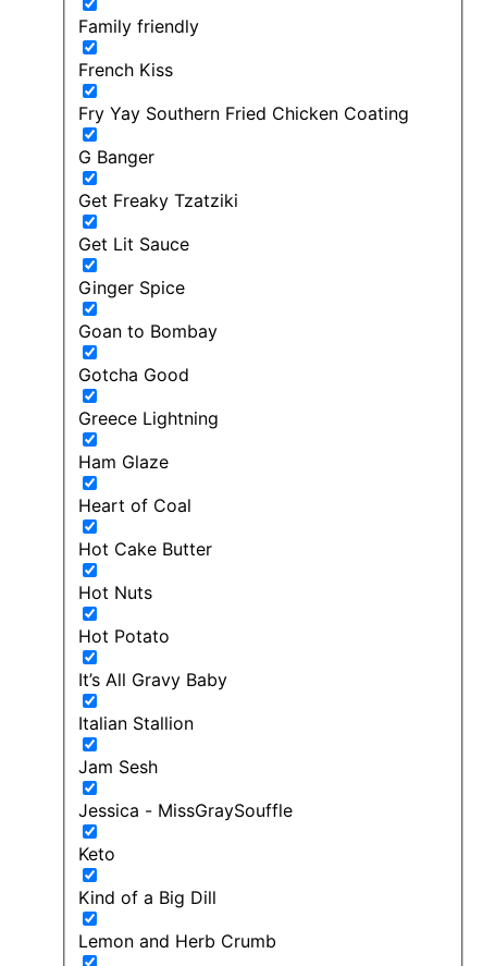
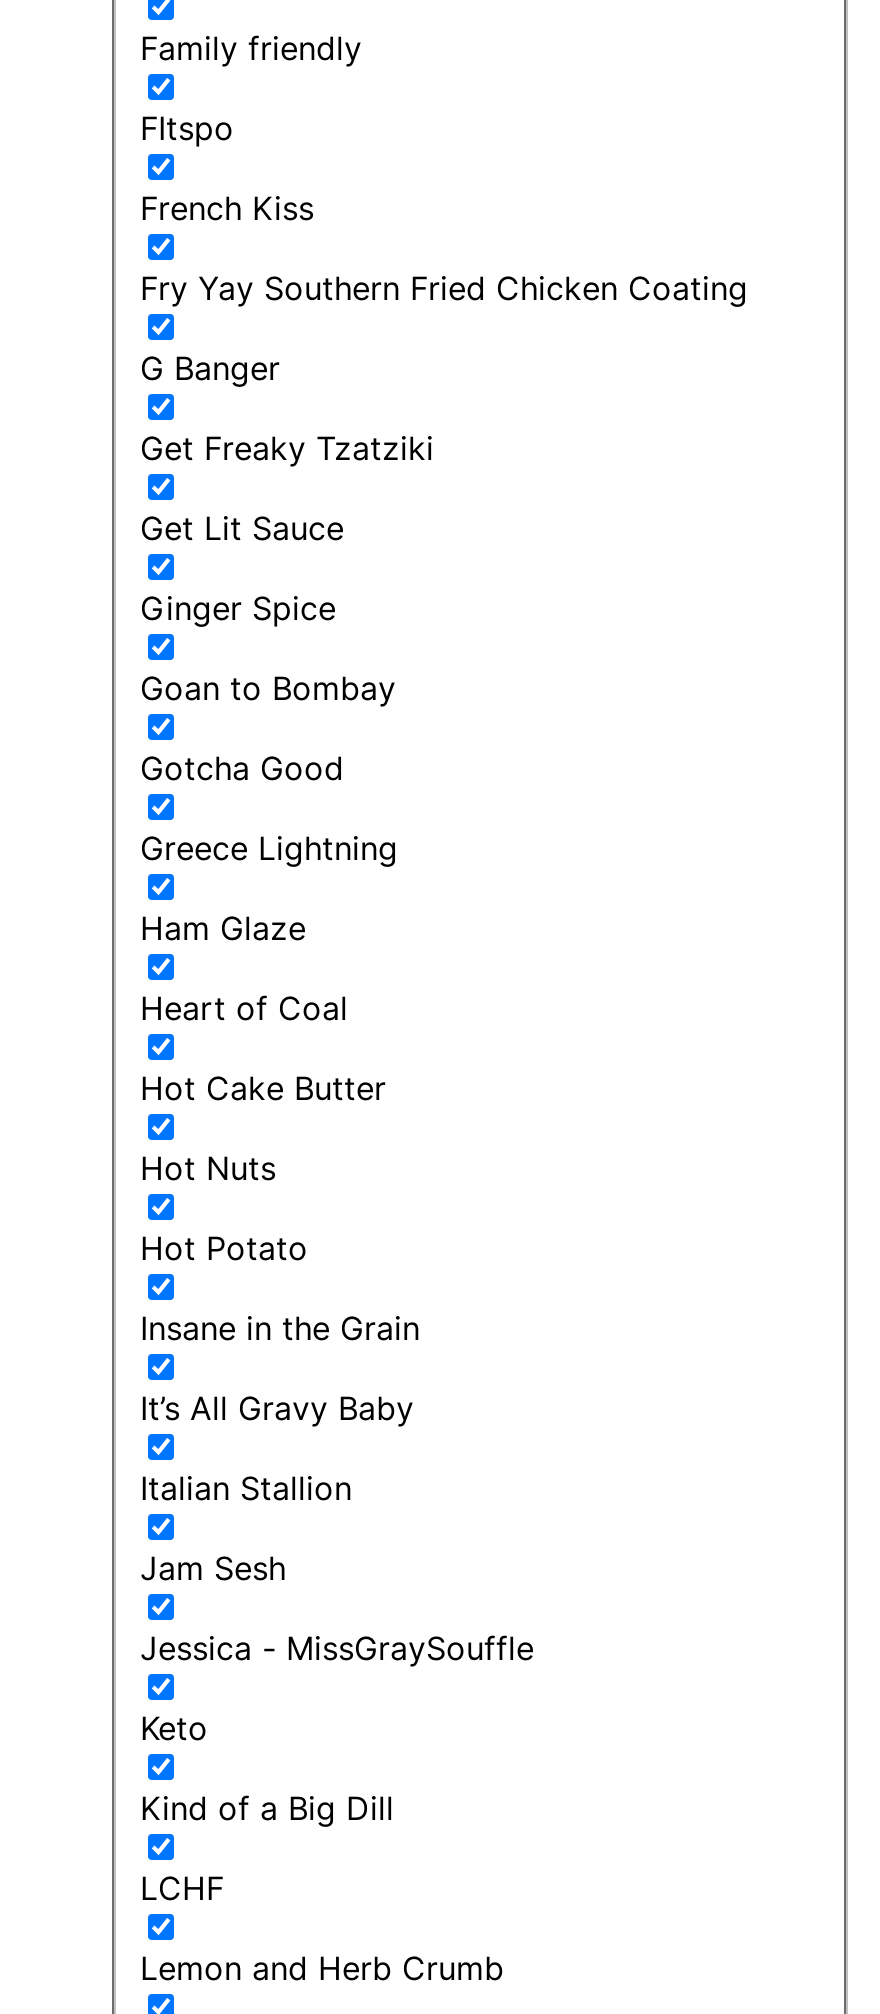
+ FItspo

+ Insane in the Grain

+ LCHF
